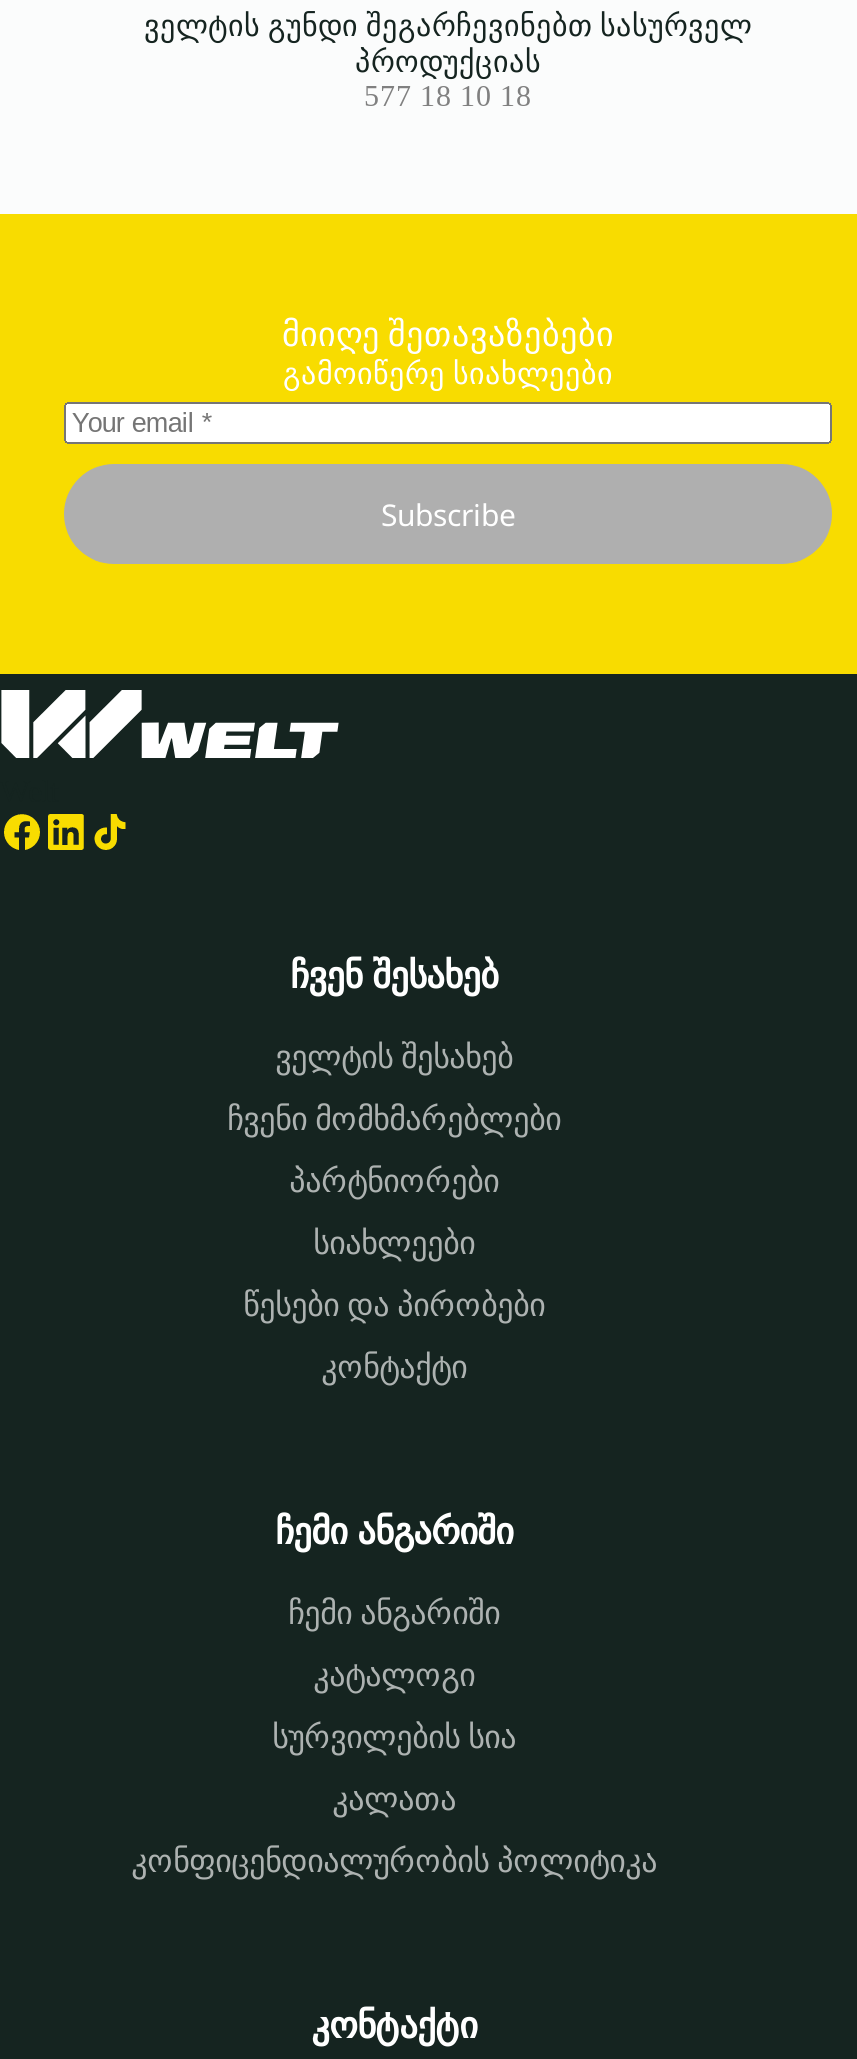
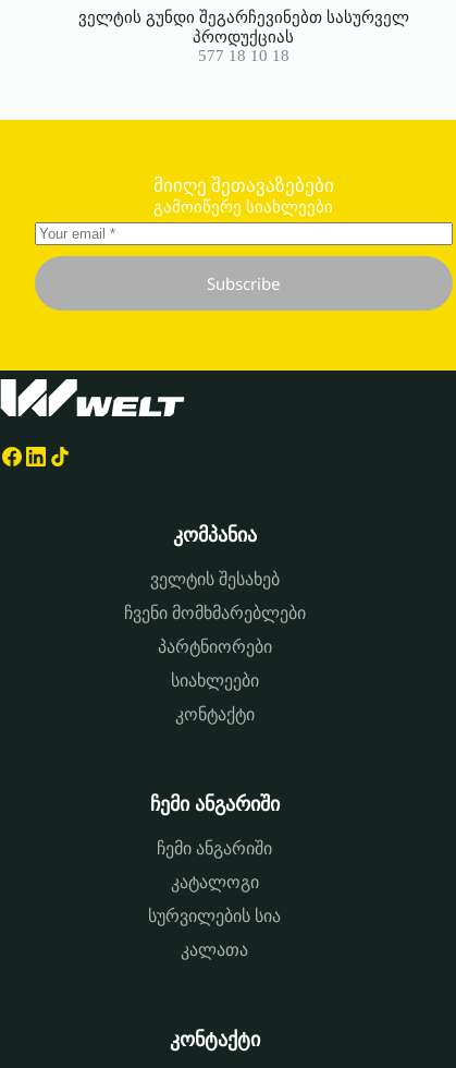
- ჩვენ შესახებ
+ კომპანია

- წესები და პირობები

- კონფიცენდიალურობის პოლიტიკა
